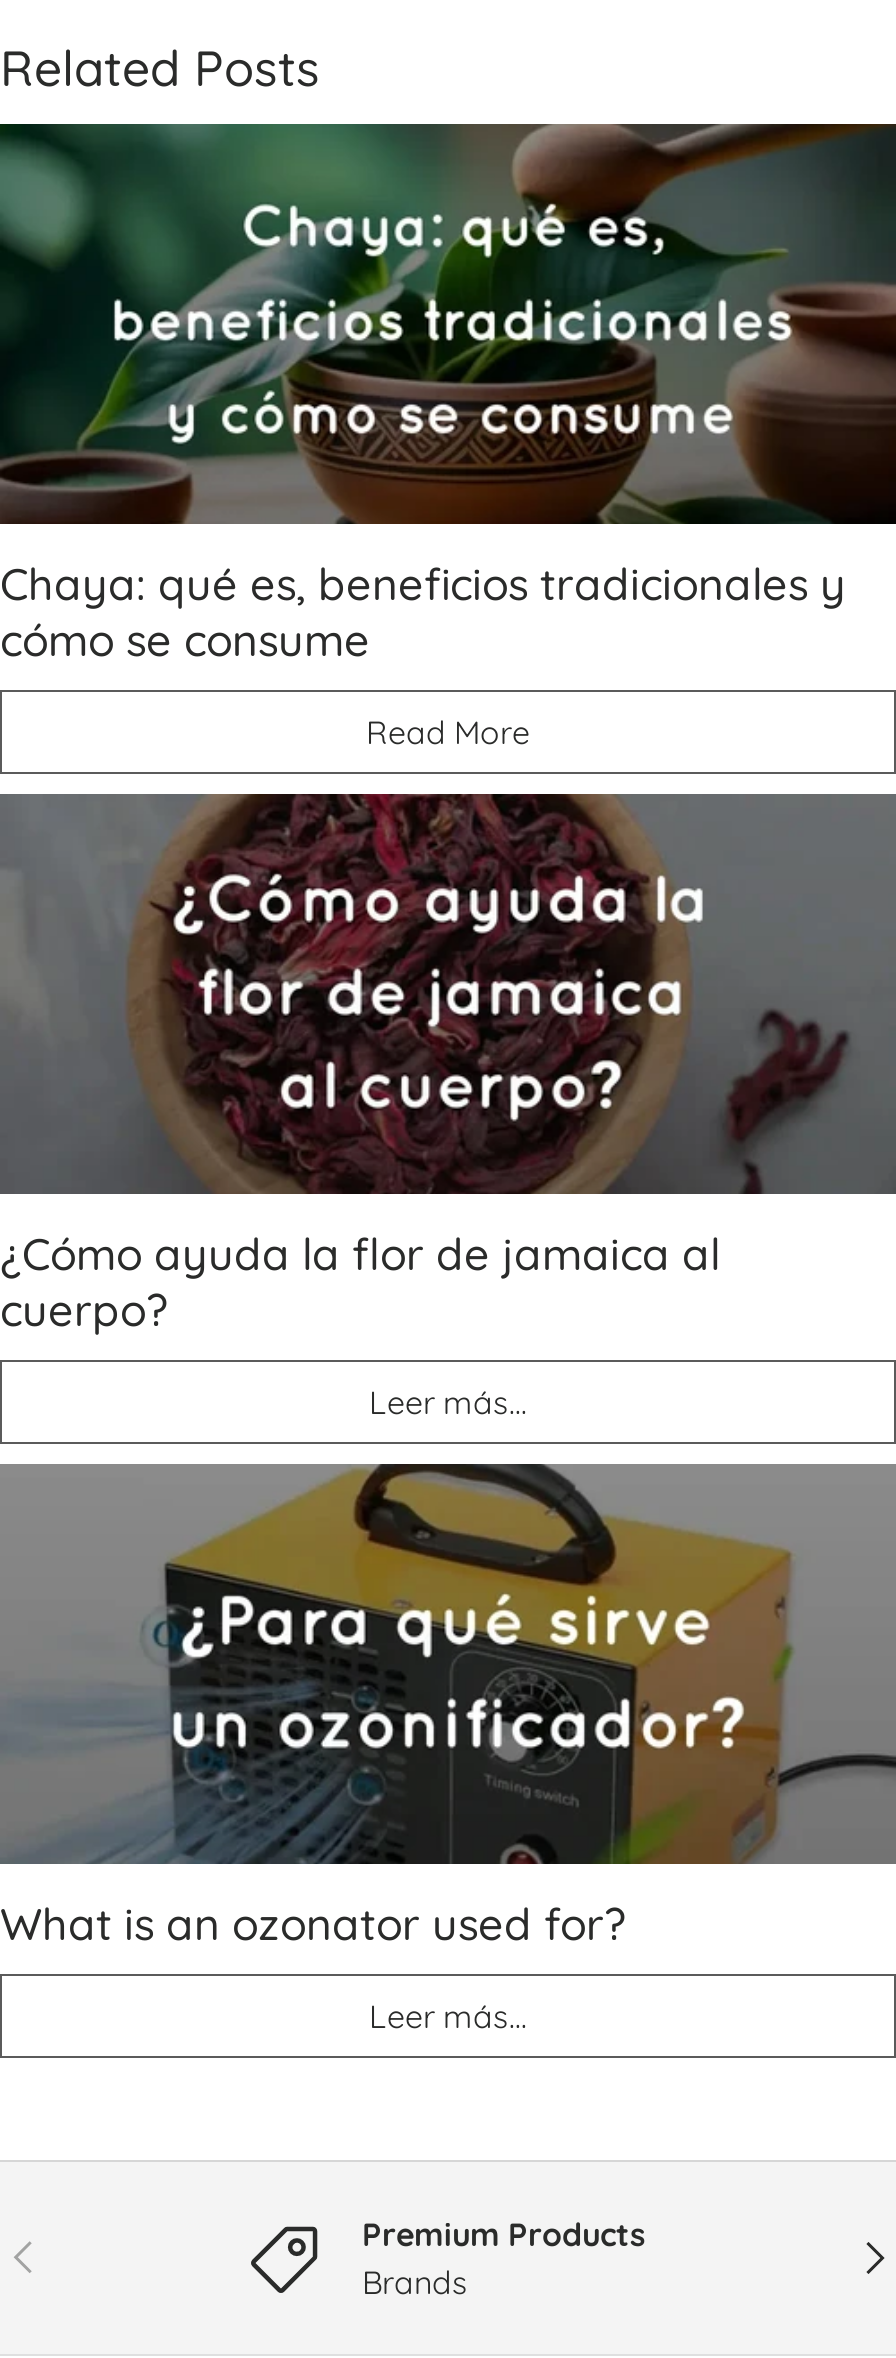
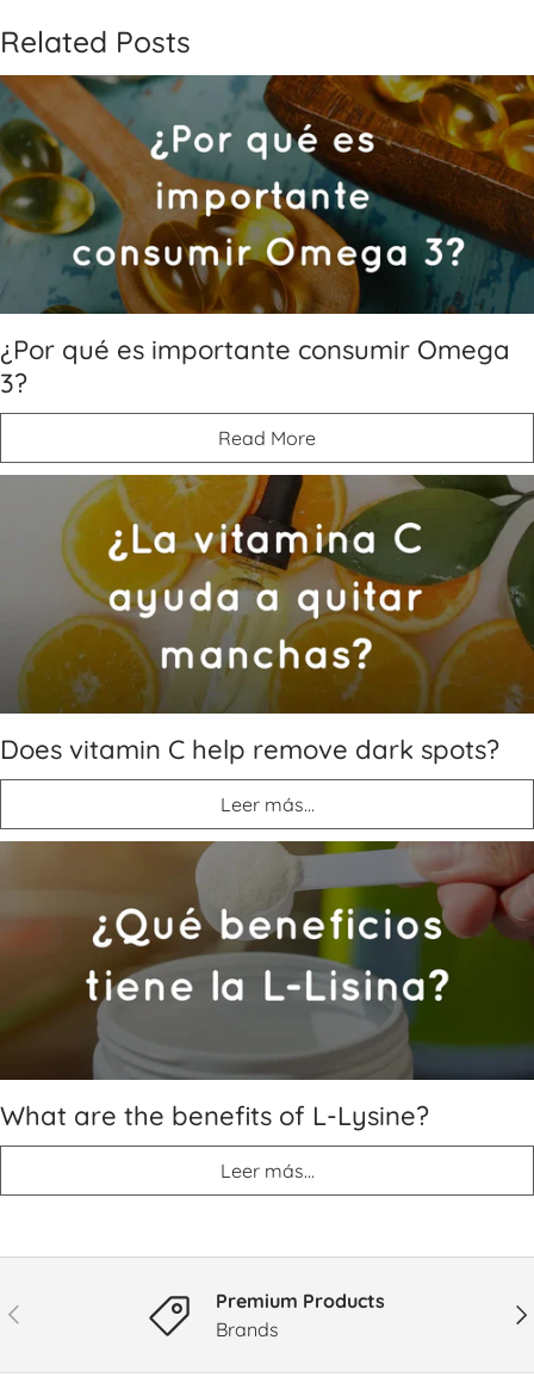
- [image]
- Chaya: qué es, beneficios tradicionales y
- cómo se consume
+ [image]
+ ¿Por qué es importante consumir Omega
+ 3?

- [image]
- ¿Cómo ayuda la flor de jamaica al
- cuerpo?
+ [image]
+ Does vitamin C help remove dark spots?

- [image]
- What is an ozonator used for?
+ [image]
+ What are the benefits of L-Lysine?
